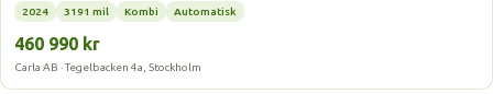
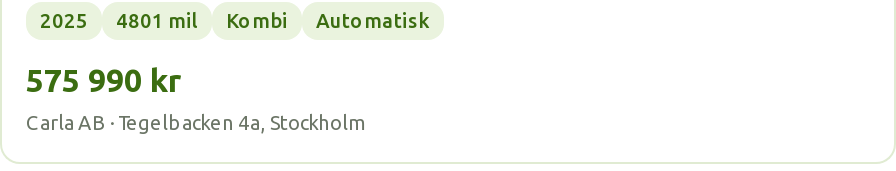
- 2024
- 3191 mil
+ 2025
+ 4801 mil

- 460 990 kr
+ 575 990 kr
